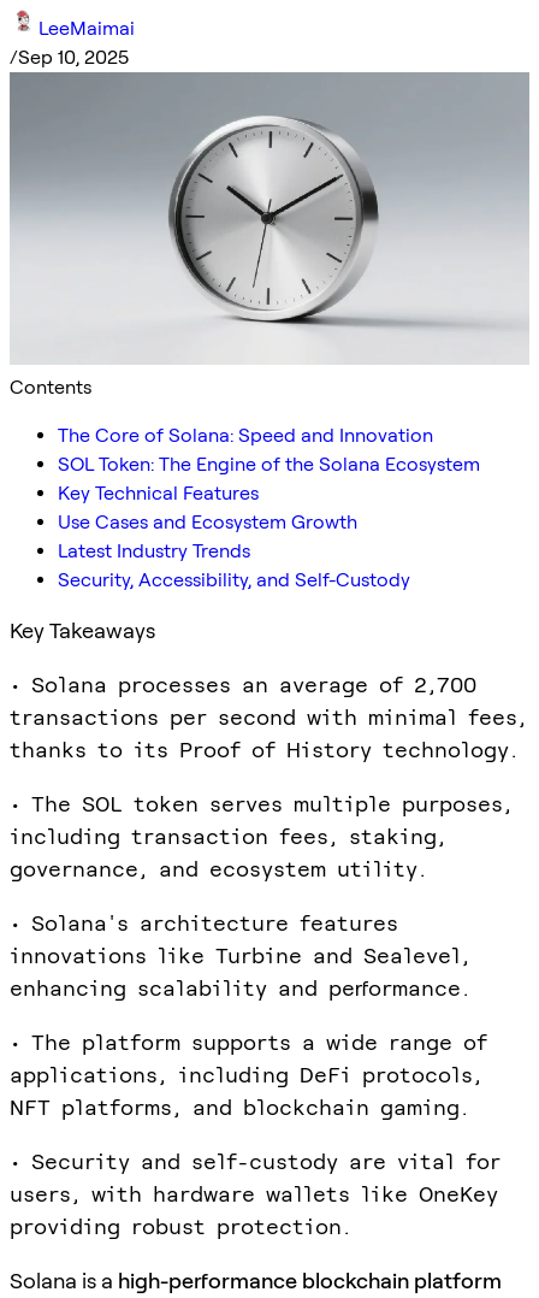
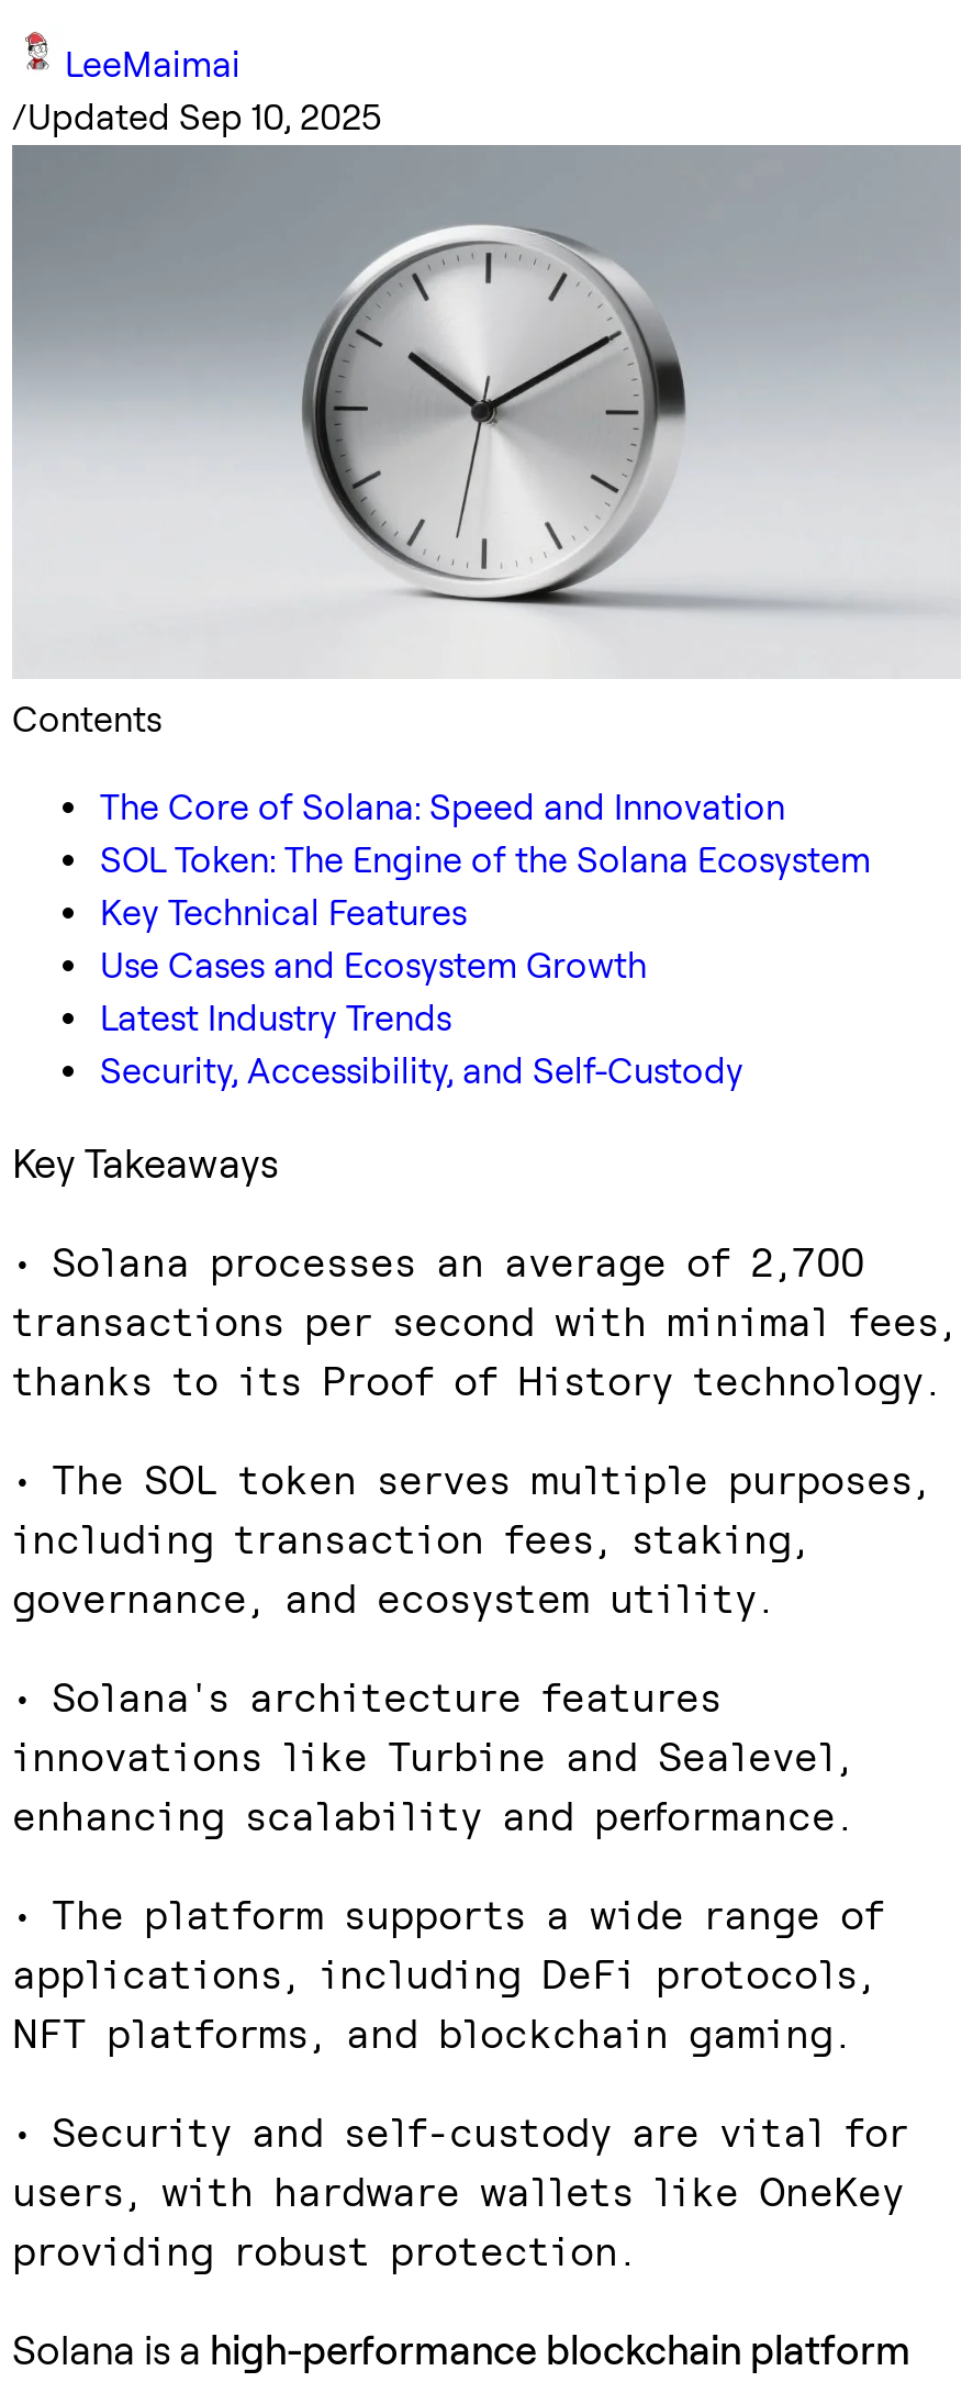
- /Sep 10, 2025
+ /Updated Sep 10, 2025
